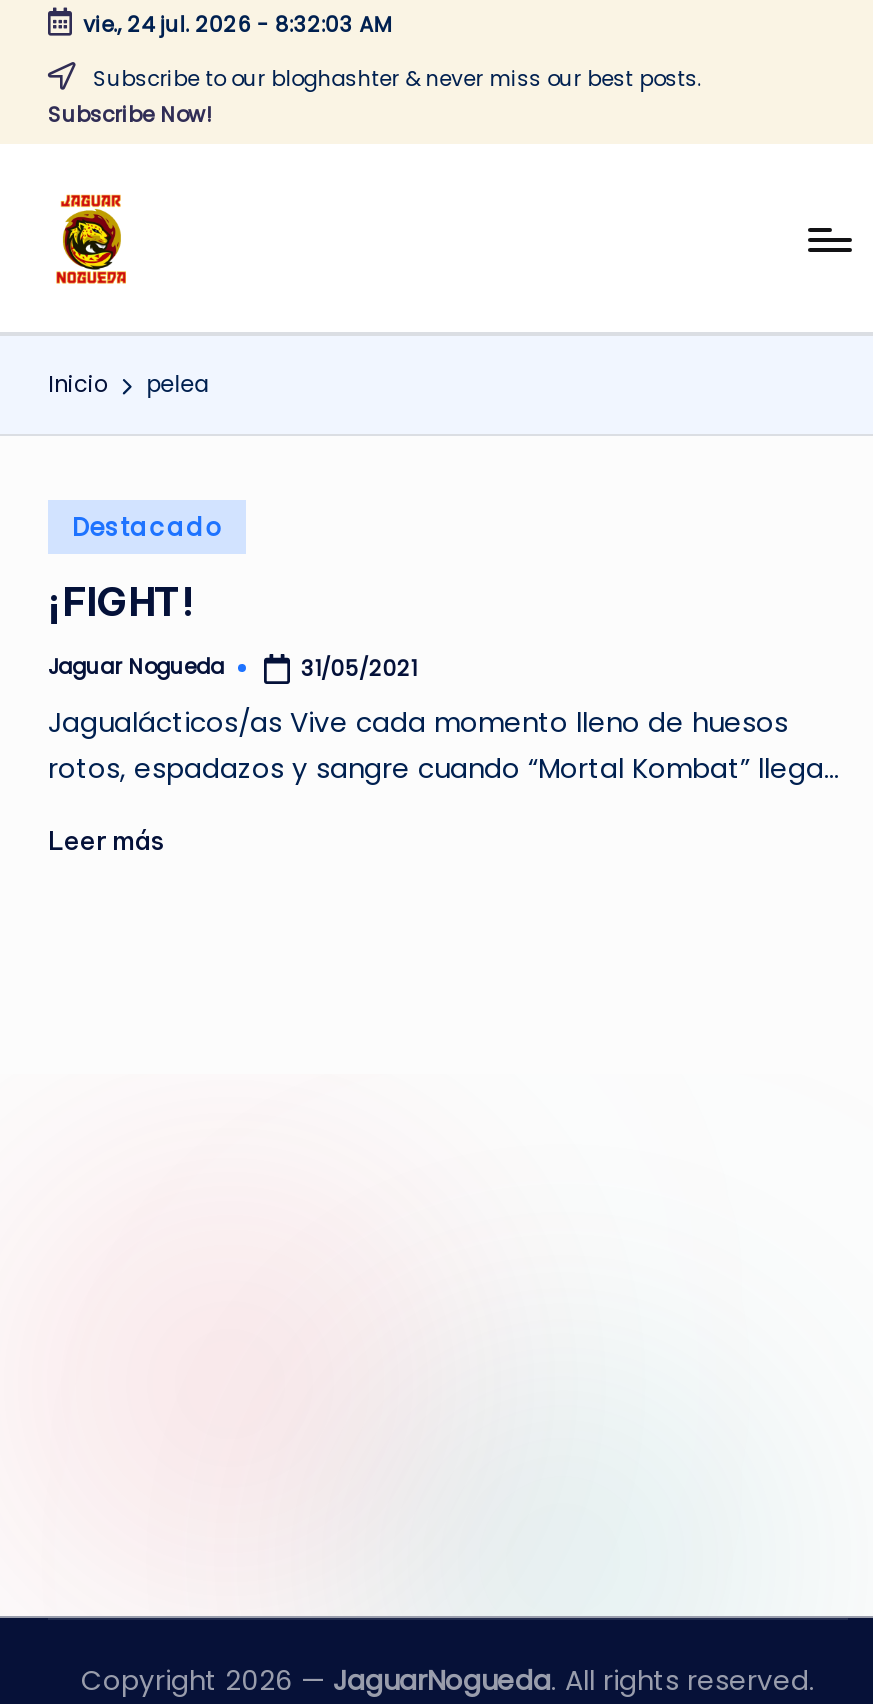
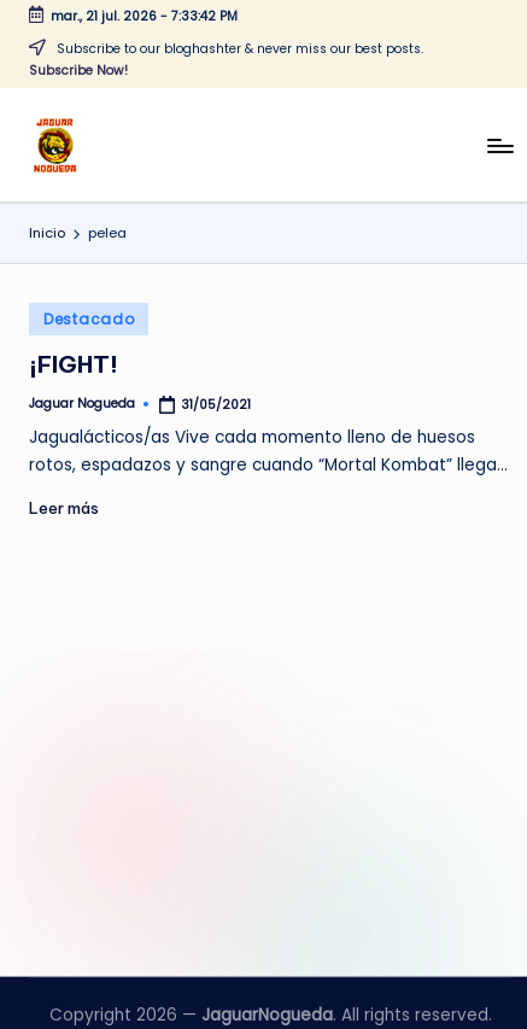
- vie., 24 jul. 2026 - 8:32:03 AM
+ mar., 21 jul. 2026 - 7:33:42 PM
